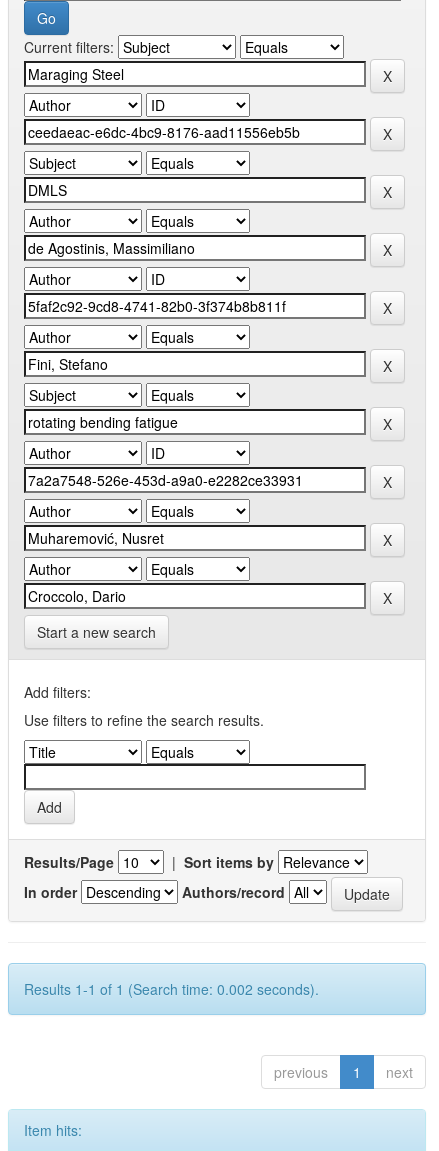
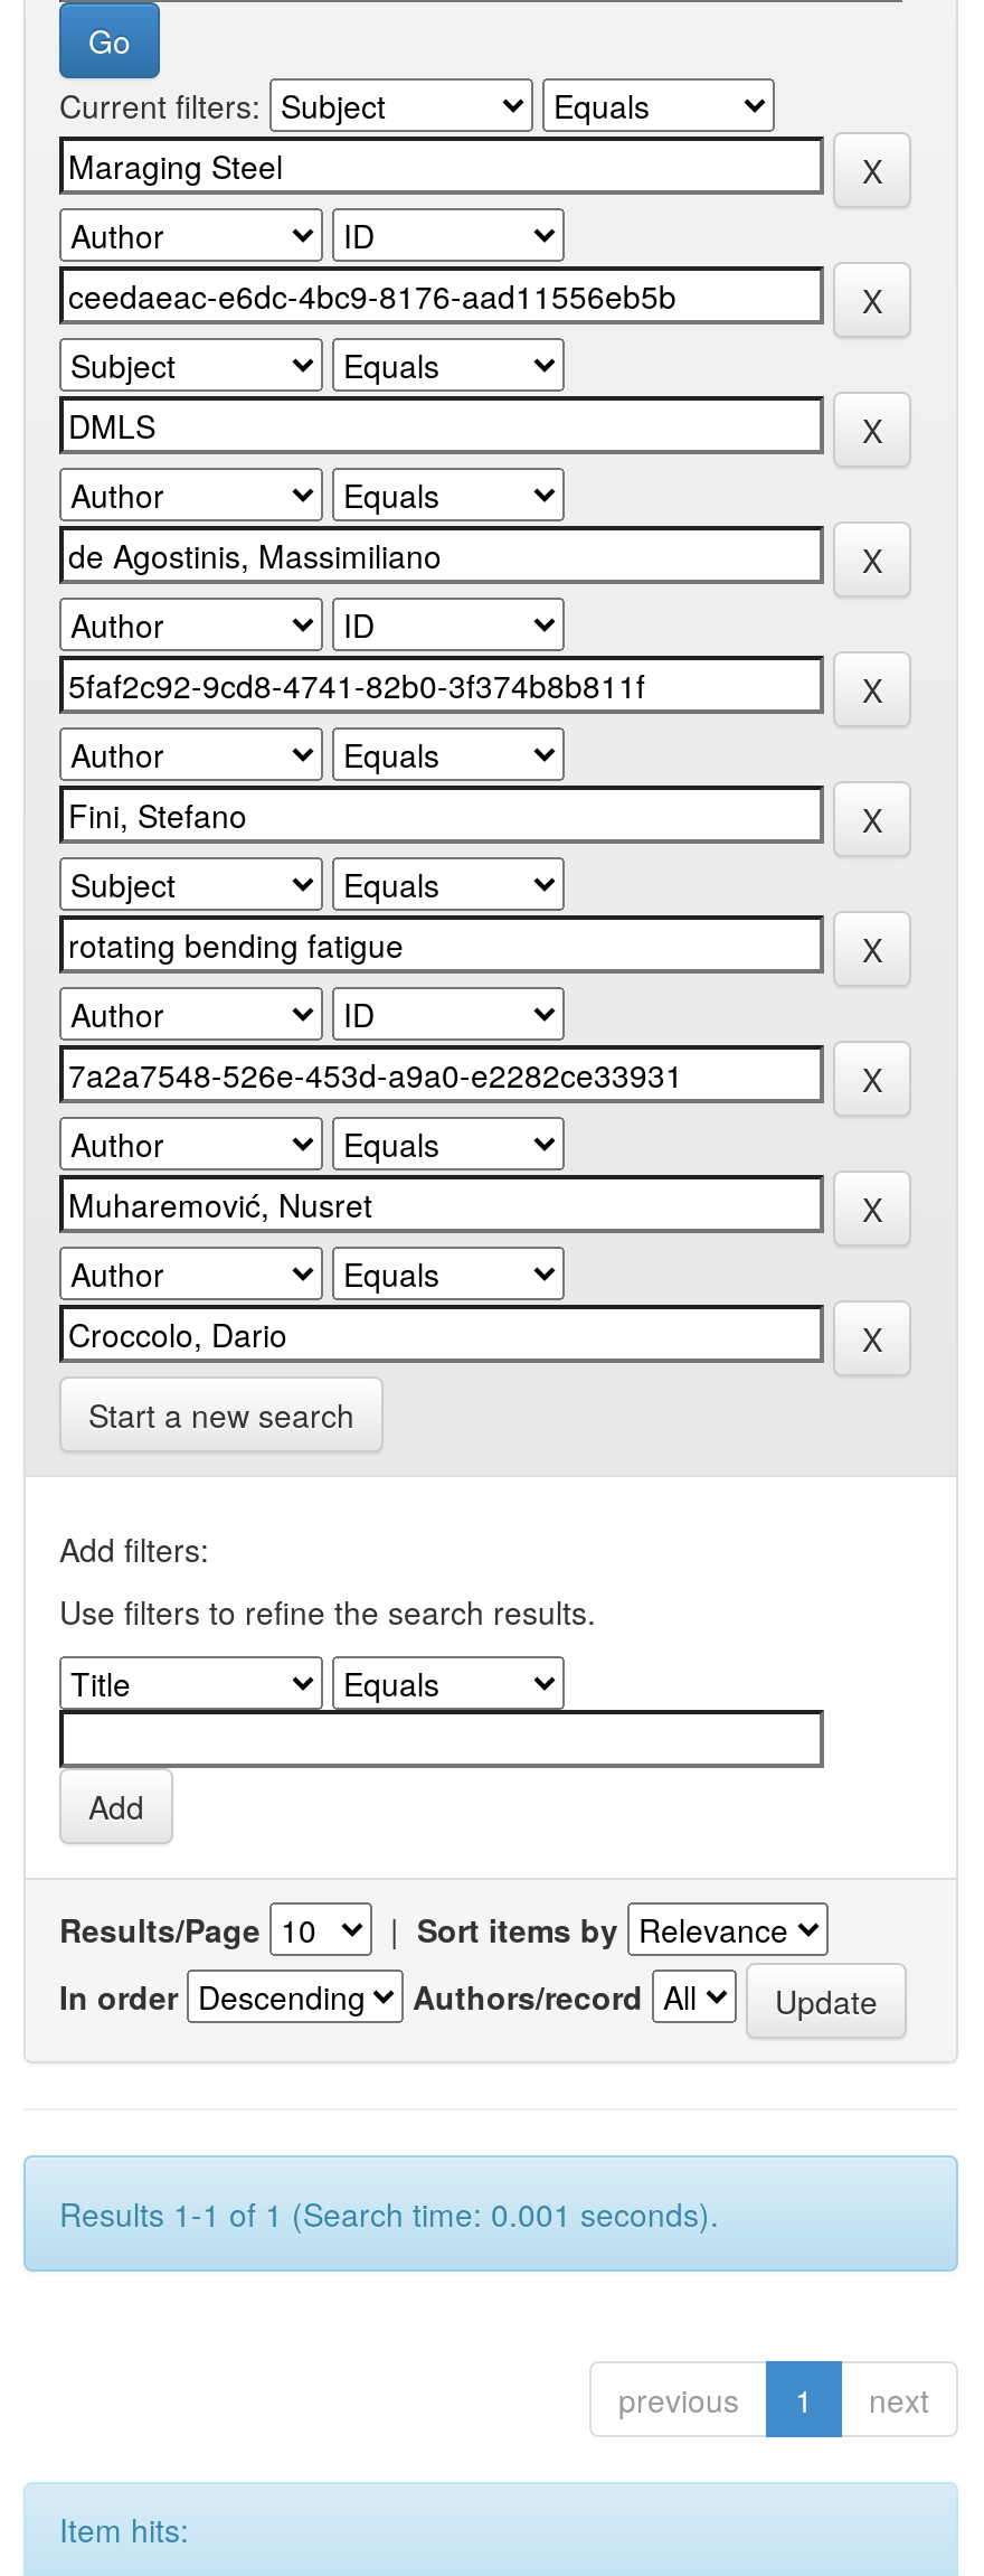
- Results 1-1 of 1 (Search time: 0.002 seconds).
+ Results 1-1 of 1 (Search time: 0.001 seconds).
